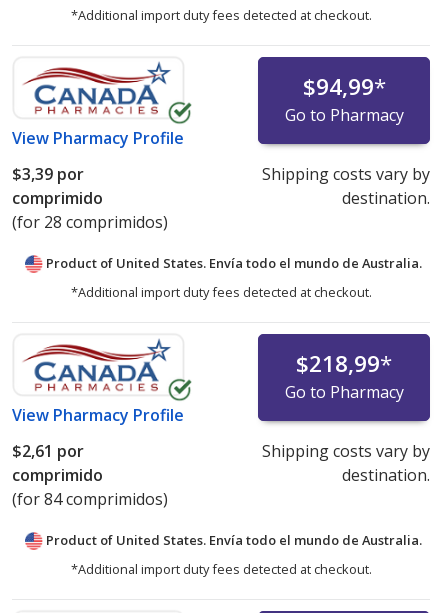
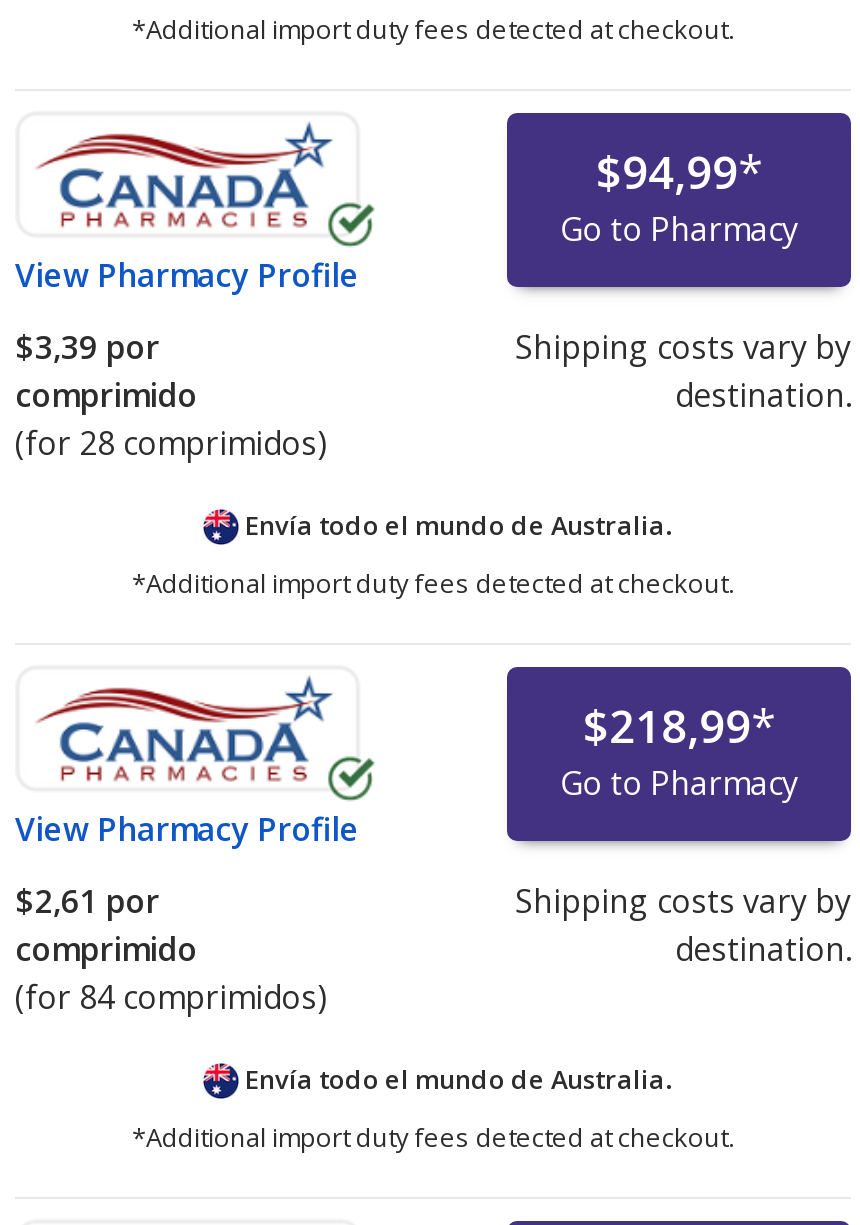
- Product of United States. Envía todo el mundo de Australia.
+ Envía todo el mundo de Australia.

- Product of United States. Envía todo el mundo de Australia.
+ Envía todo el mundo de Australia.
